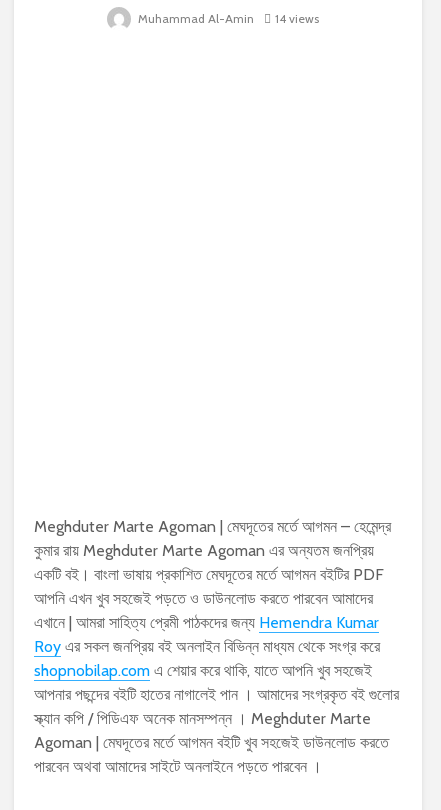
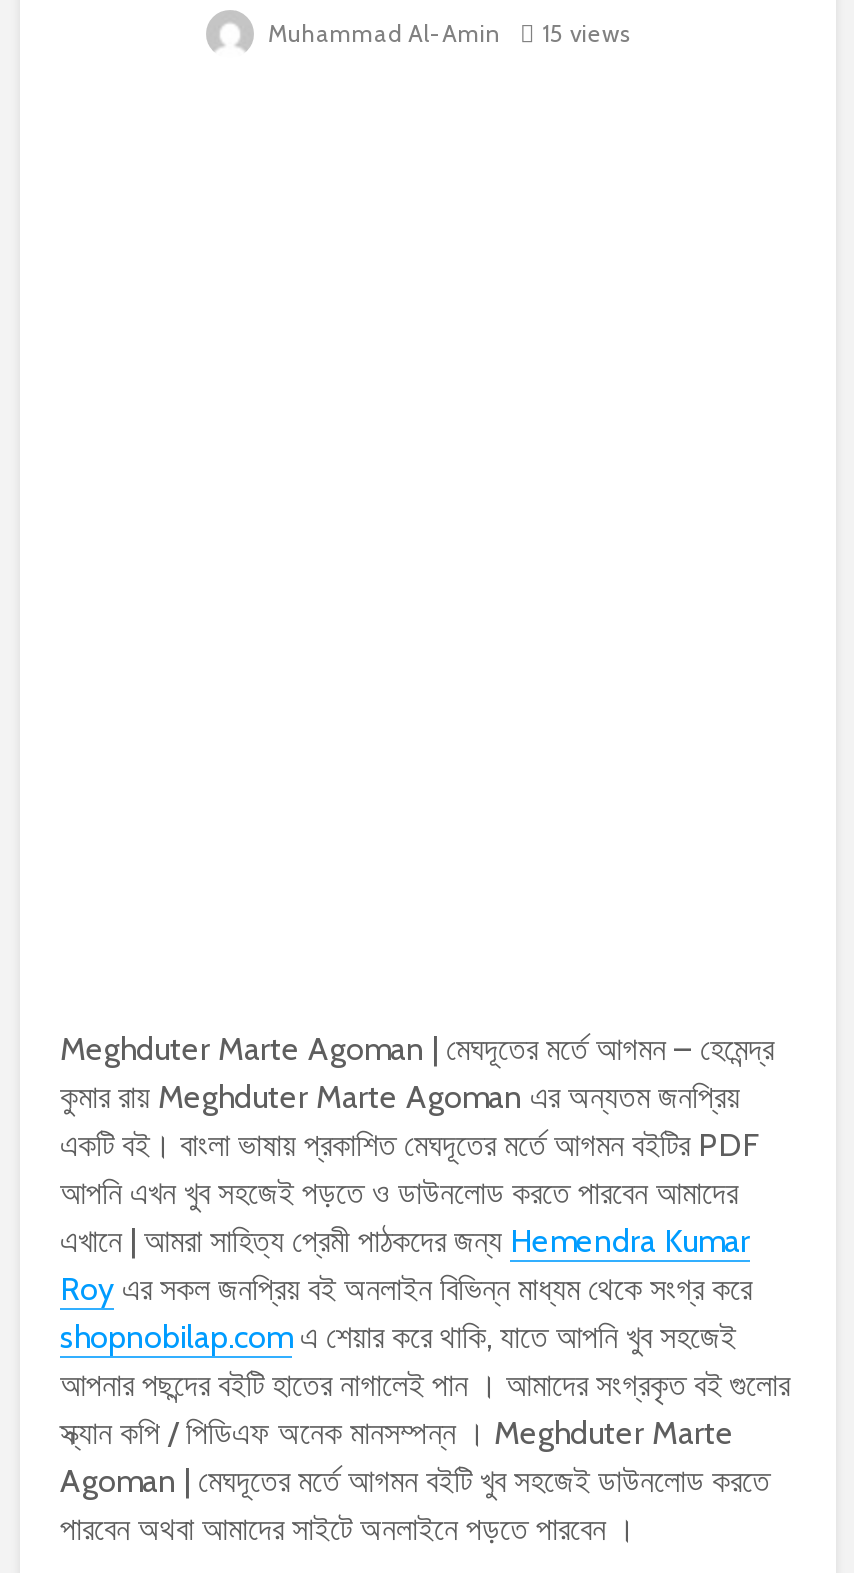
- Muhammad Al-Amin 14 views
+ Muhammad Al-Amin 15 views
